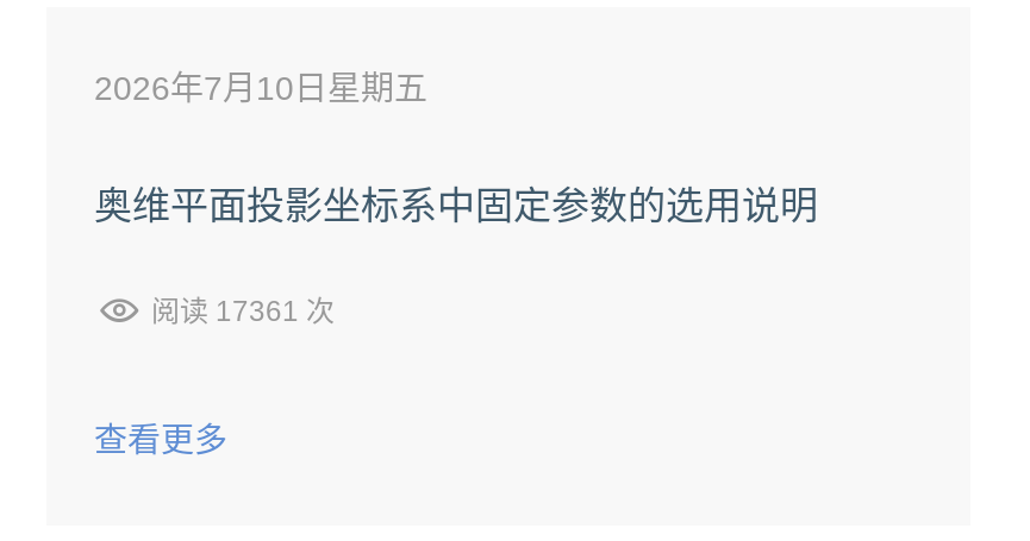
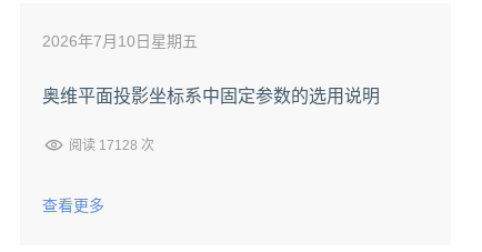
- 阅读 17361 次
+ 阅读 17128 次
